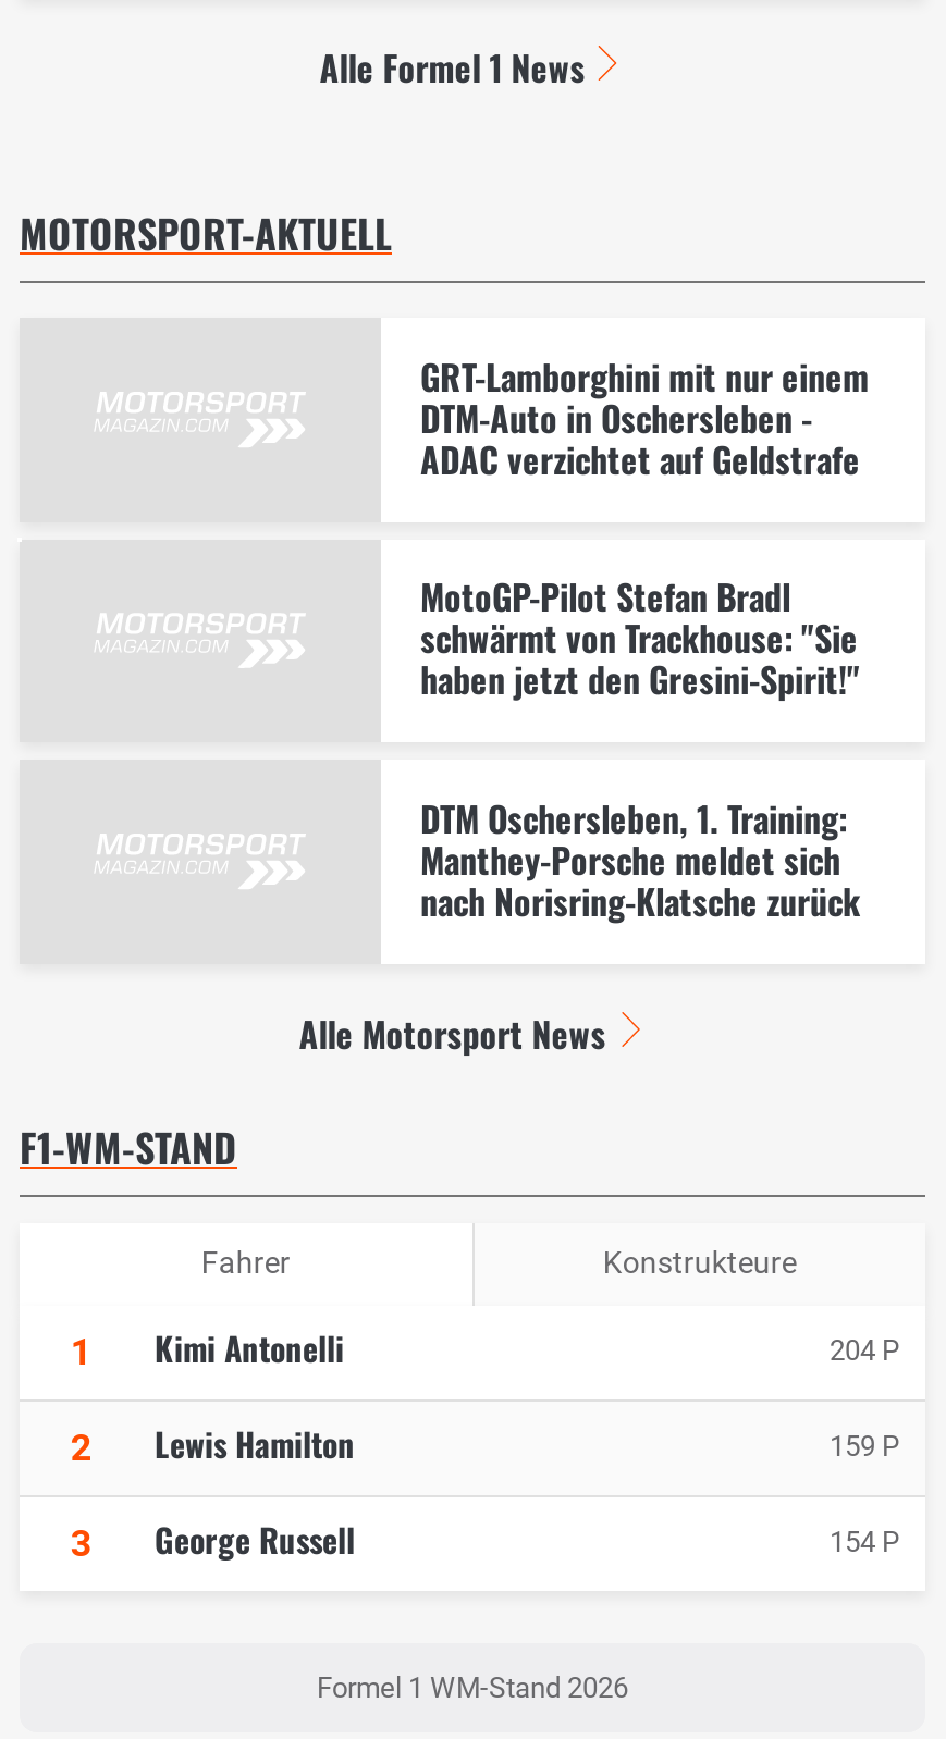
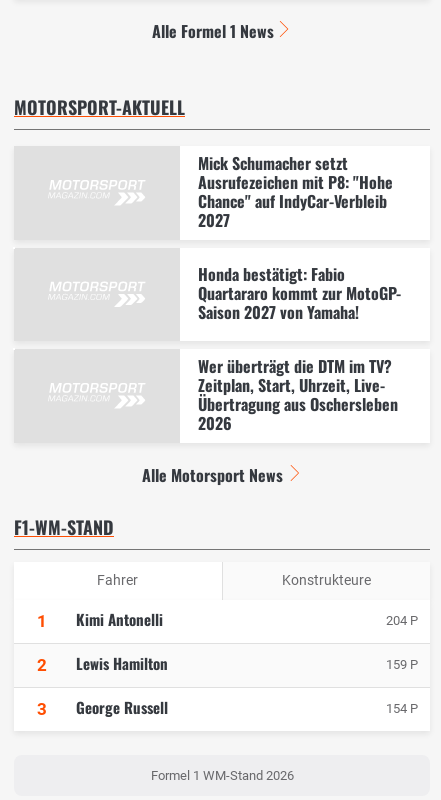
- GRT-Lamborghini mit nur einem
- DTM-Auto in Oschersleben -
- ADAC verzichtet auf Geldstrafe
+ Mick Schumacher setzt
+ Ausrufezeichen mit P8: "Hohe
+ Chance" auf IndyCar-Verbleib
+ 2027

- MotoGP-Pilot Stefan Bradl
- schwärmt von Trackhouse: "Sie
- haben jetzt den Gresini-Spirit!"
+ Honda bestätigt: Fabio
+ Quartararo kommt zur MotoGP-
+ Saison 2027 von Yamaha!

- DTM Oschersleben, 1. Training:
- Manthey-Porsche meldet sich
- nach Norisring-Klatsche zurück
+ Wer überträgt die DTM im TV?
+ Zeitplan, Start, Uhrzeit, Live-
+ Übertragung aus Oschersleben
+ 2026
